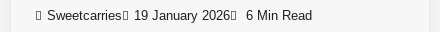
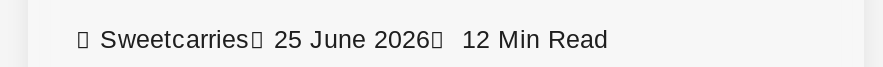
- 19 January 2026
- 6 Min Read
+ 25 June 2026
+ 12 Min Read
